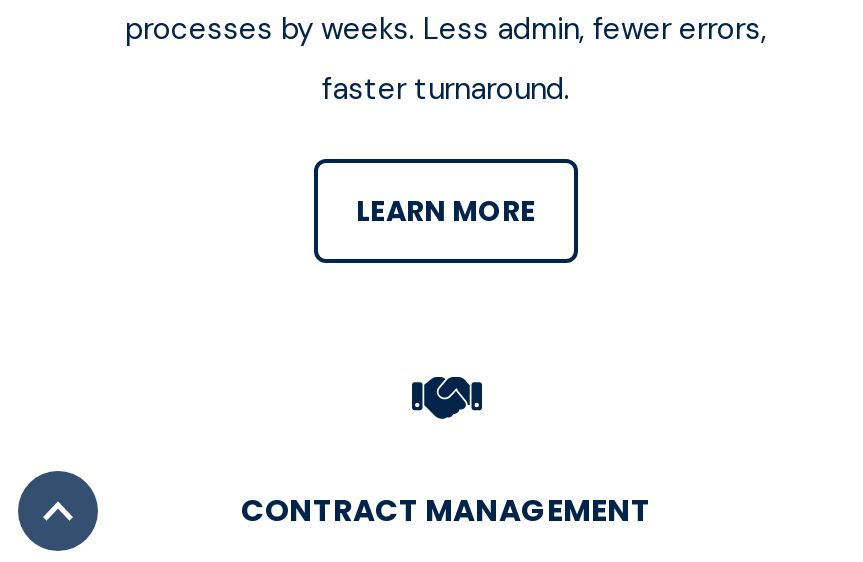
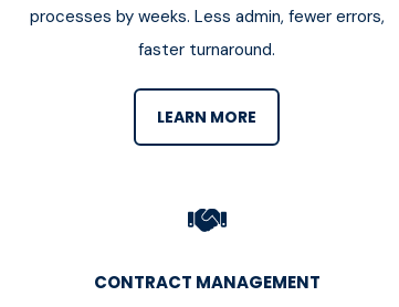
- [image]
